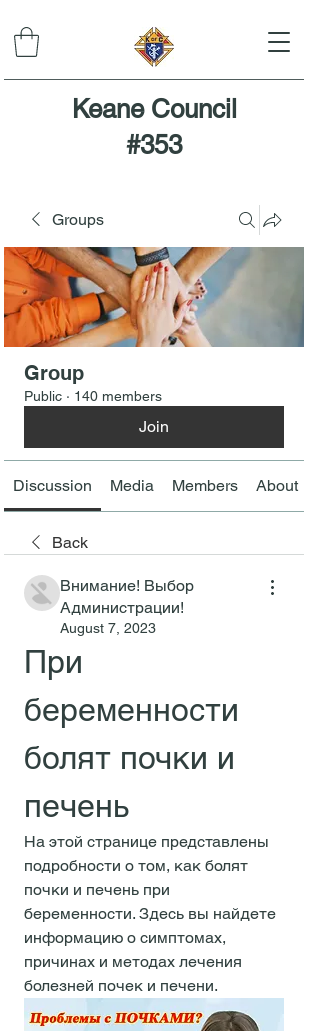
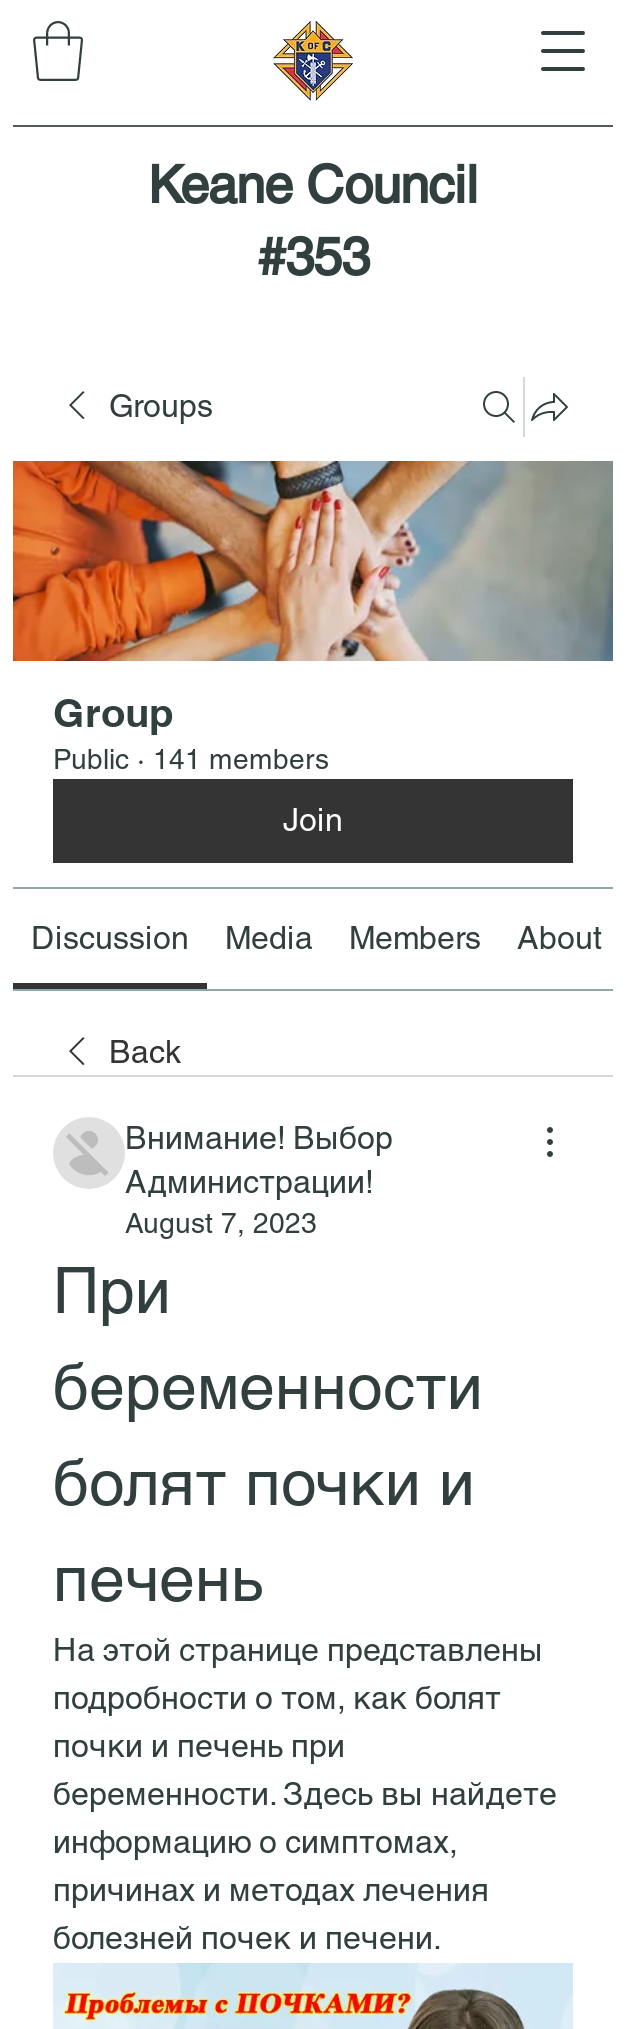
- Public · 140 members
+ Public · 141 members
